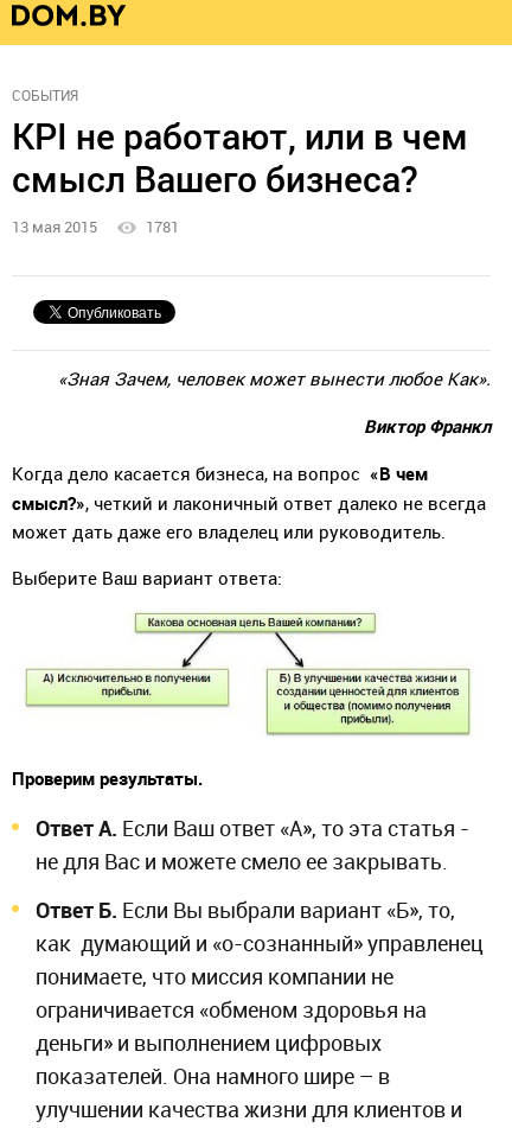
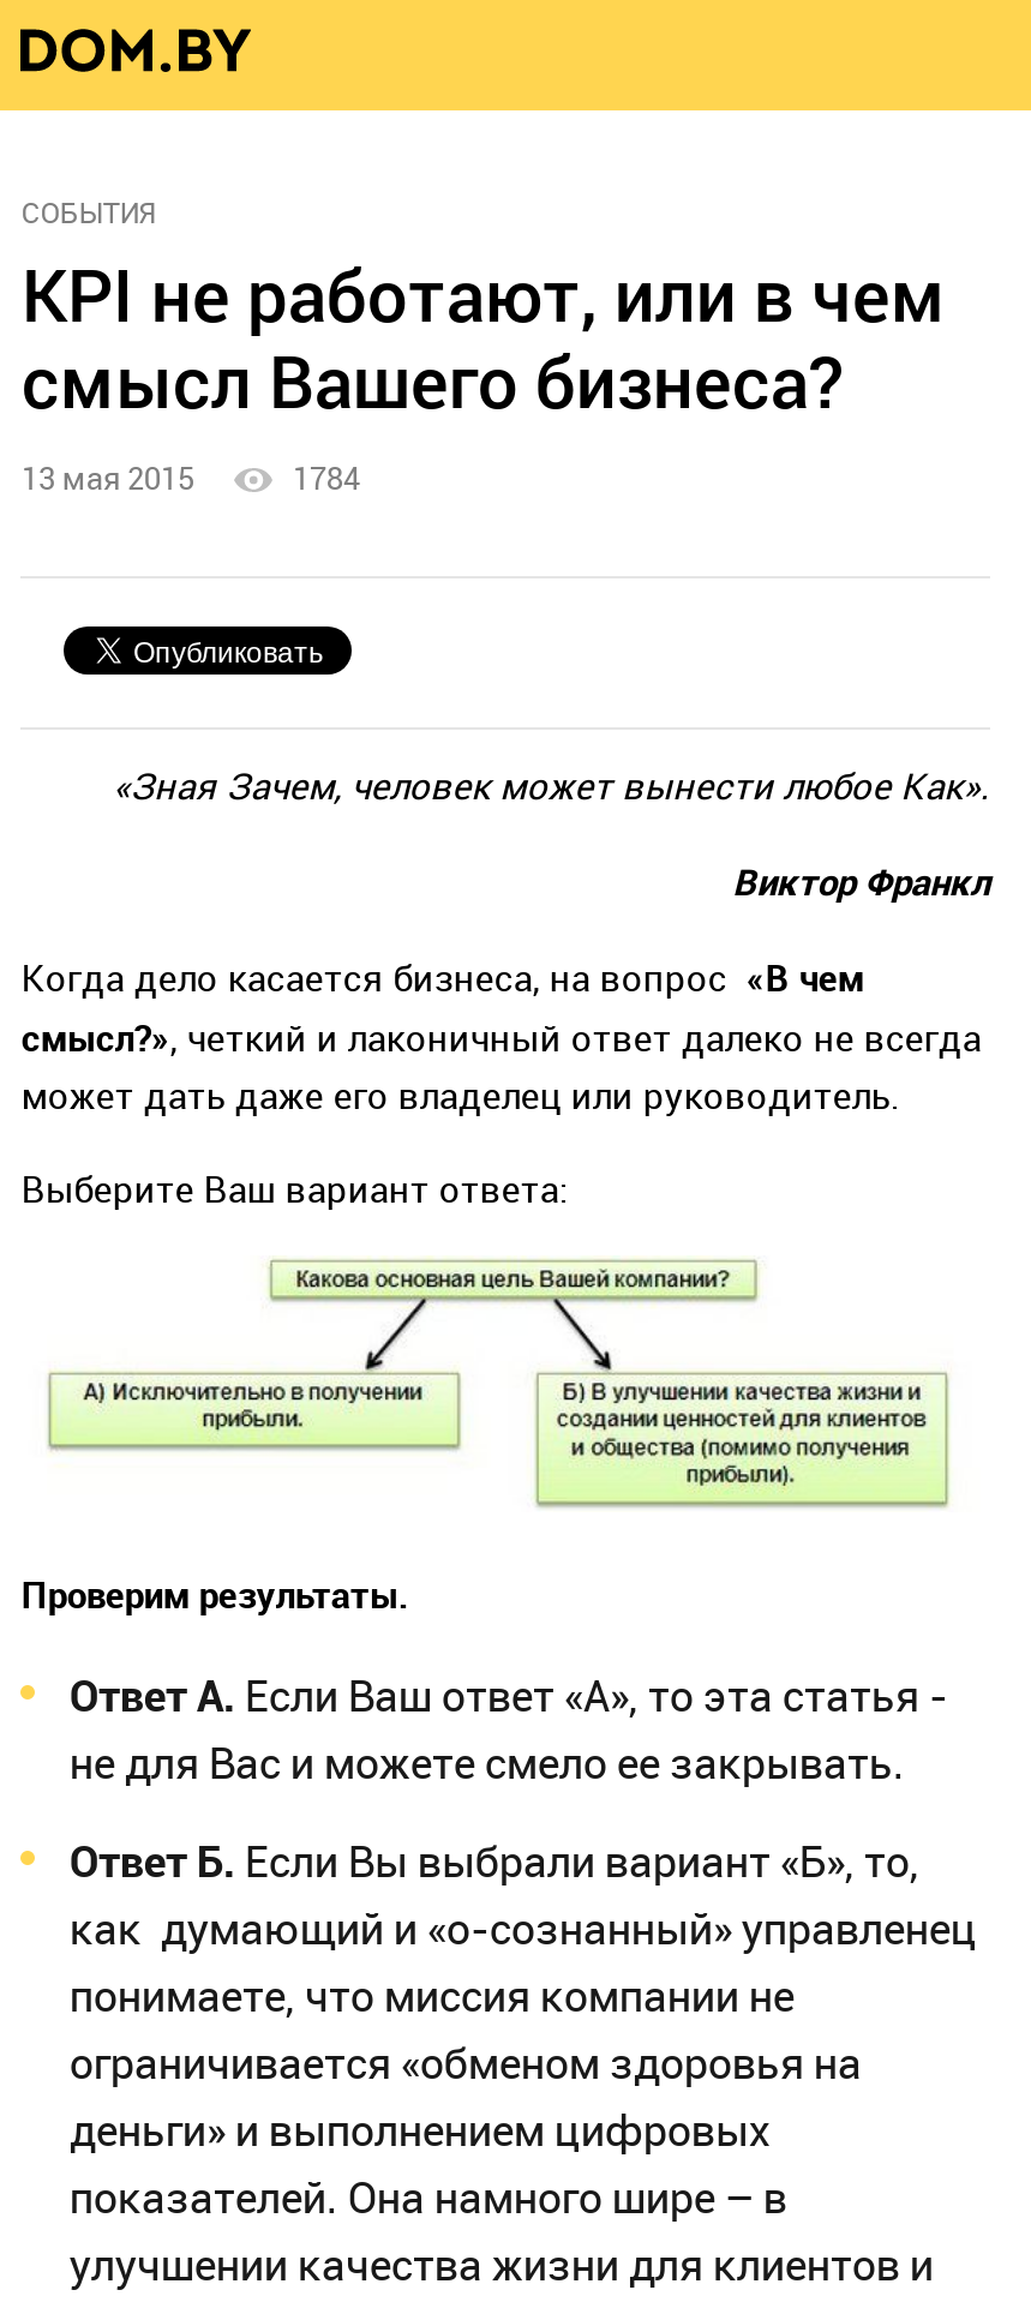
- 1781
+ 1784
